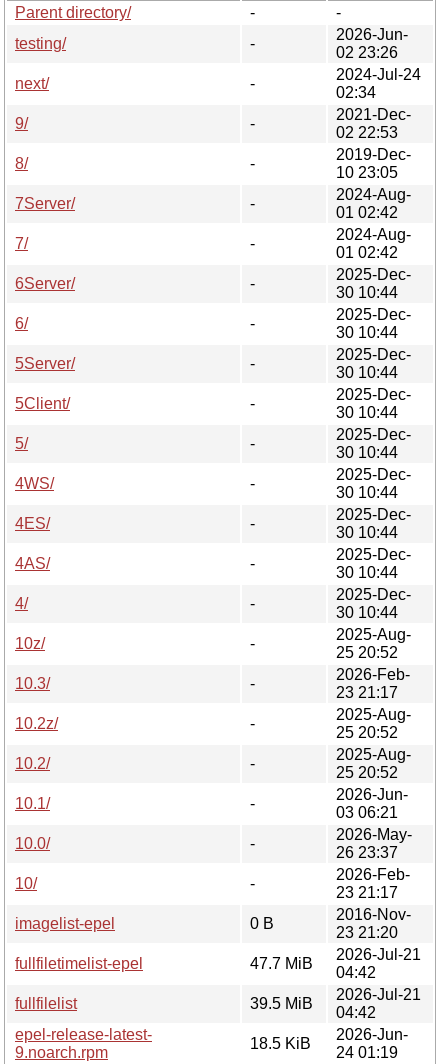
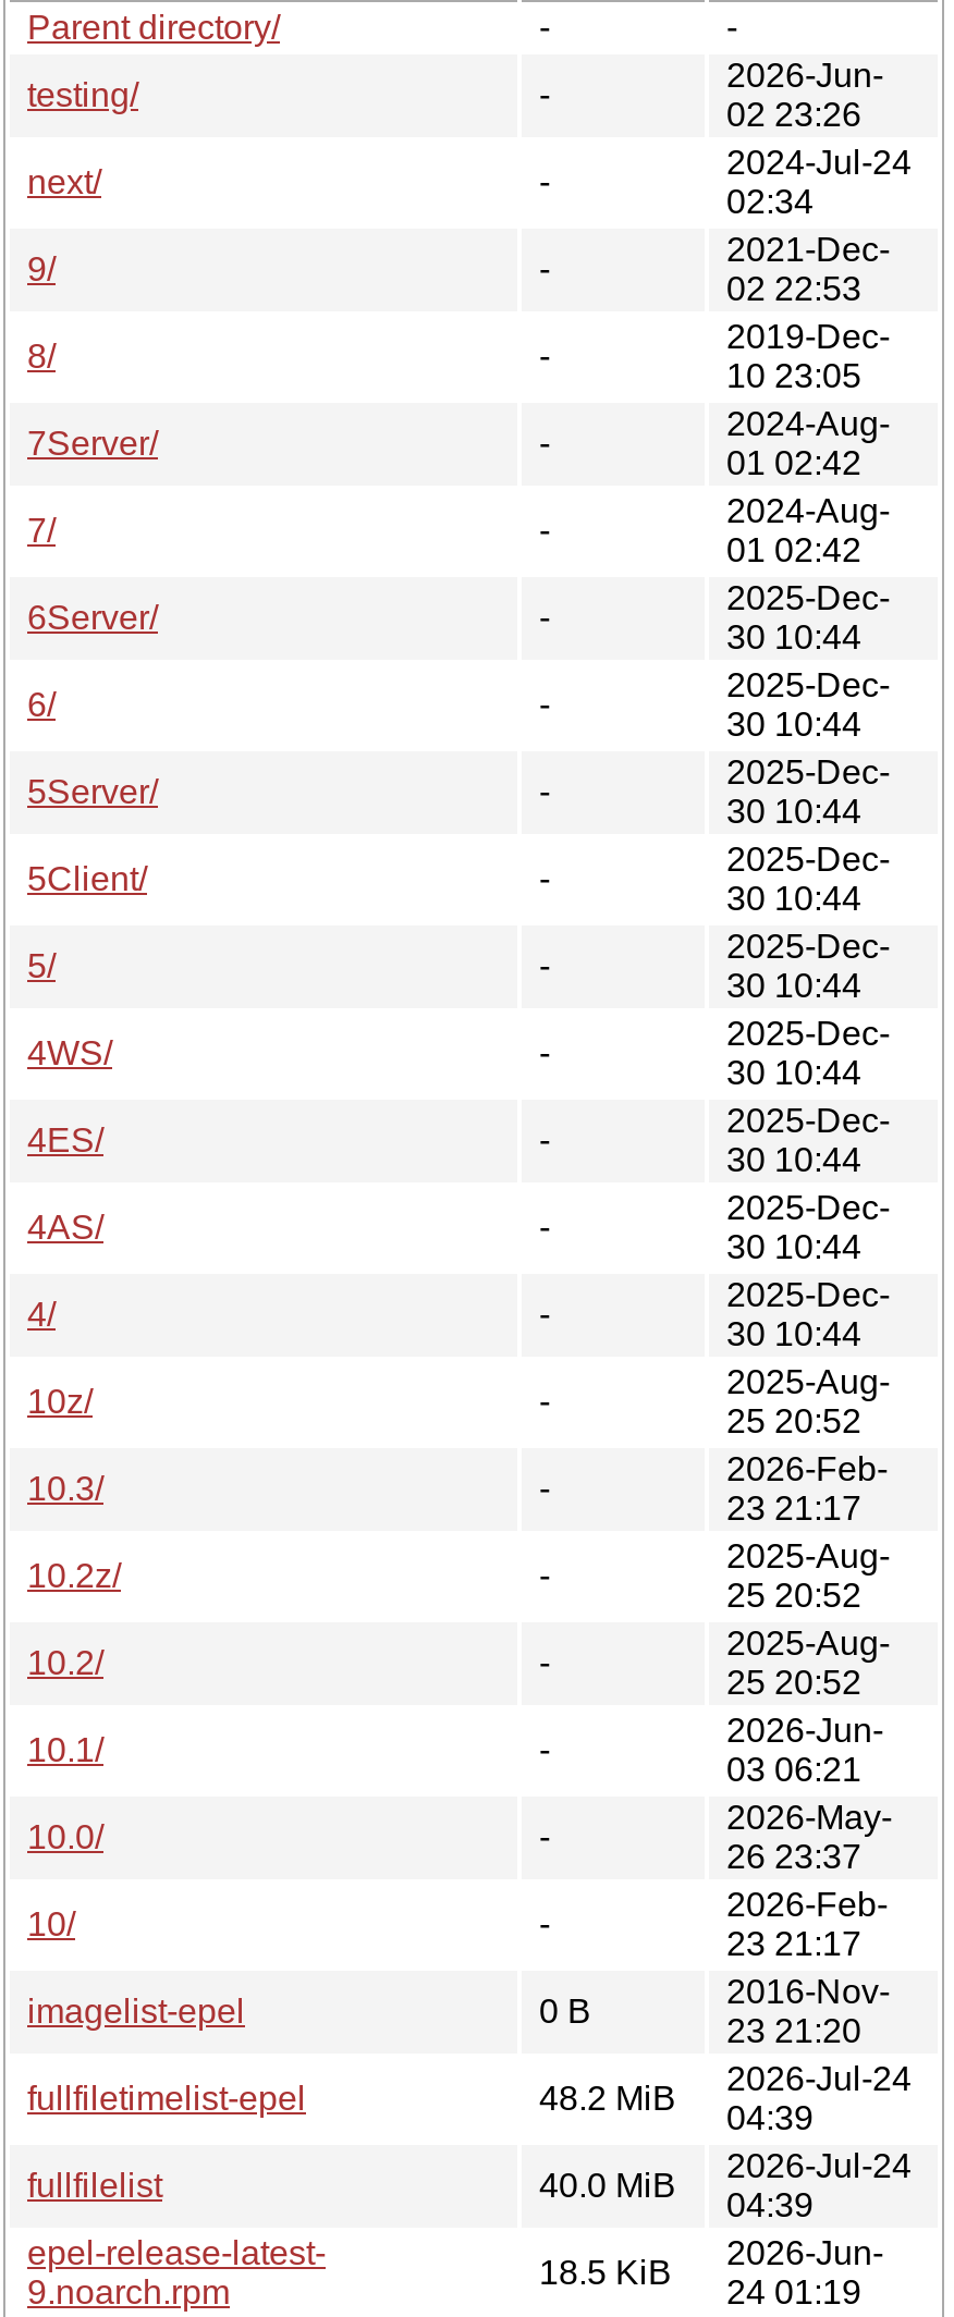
- 2026-Jul-21
- 04:42
+ 2026-Jul-24
+ 04:39

- 47.7 MiB
+ 48.2 MiB

- 2026-Jul-21
- 04:42
+ 2026-Jul-24
+ 04:39

- 39.5 MiB
+ 40.0 MiB
